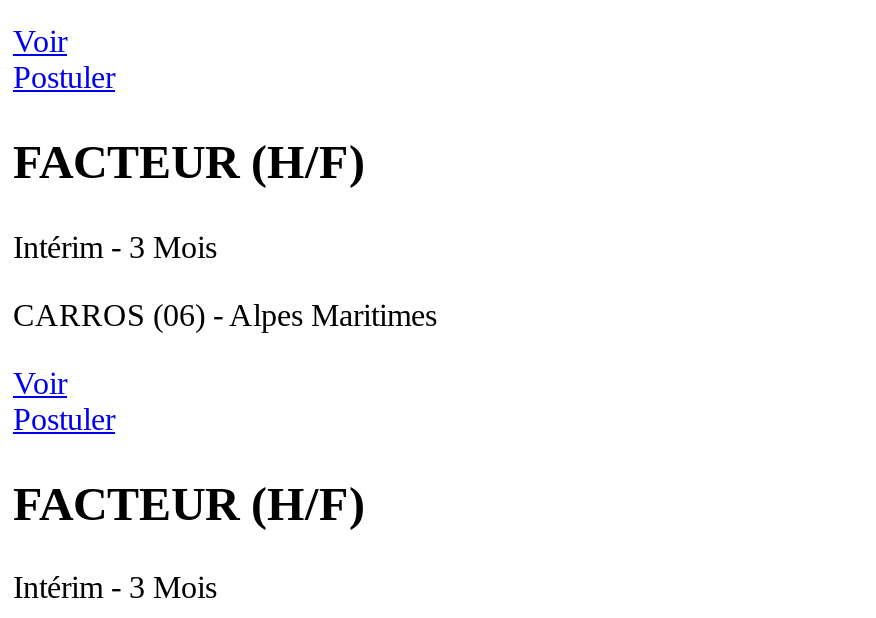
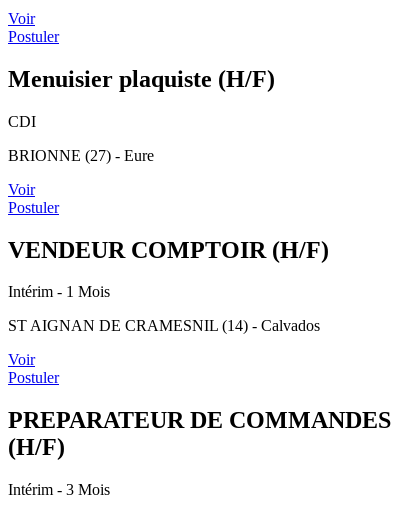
- FACTEUR (H/F)
+ Menuisier plaquiste (H/F)

- Intérim - 3 Mois
+ CDI

- CARROS (06) - Alpes Maritimes
+ BRIONNE (27) - Eure

- FACTEUR (H/F)
+ VENDEUR COMPTOIR (H/F)
+ Intérim - 1 Mois
+ ST AIGNAN DE CRAMESNIL (14) - Calvados
+ Voir
+ Postuler
+ PREPARATEUR DE COMMANDES
+ (H/F)
